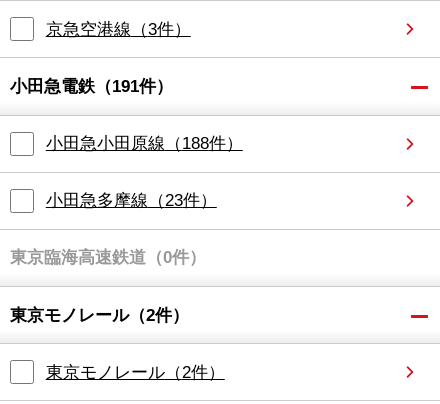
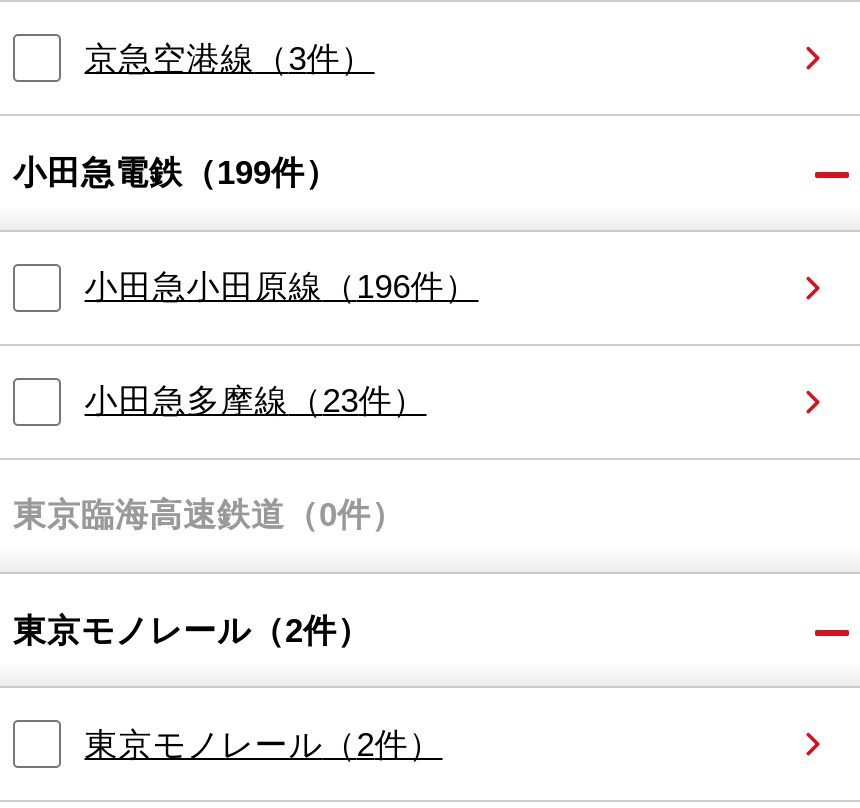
- 小田急電鉄（191件）
+ 小田急電鉄（199件）

- 小田急小田原線（188件）
+ 小田急小田原線（196件）
